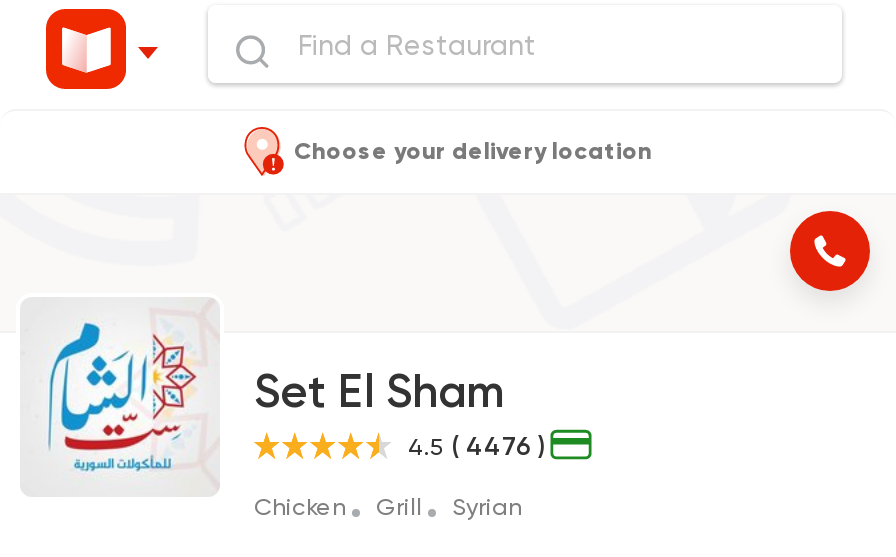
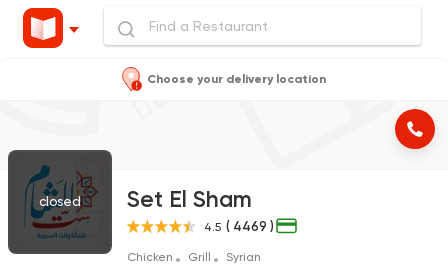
- [image]
+ [image]

+ closed

- 4.5 ( 4476 )
+ 4.5 ( 4469 )
